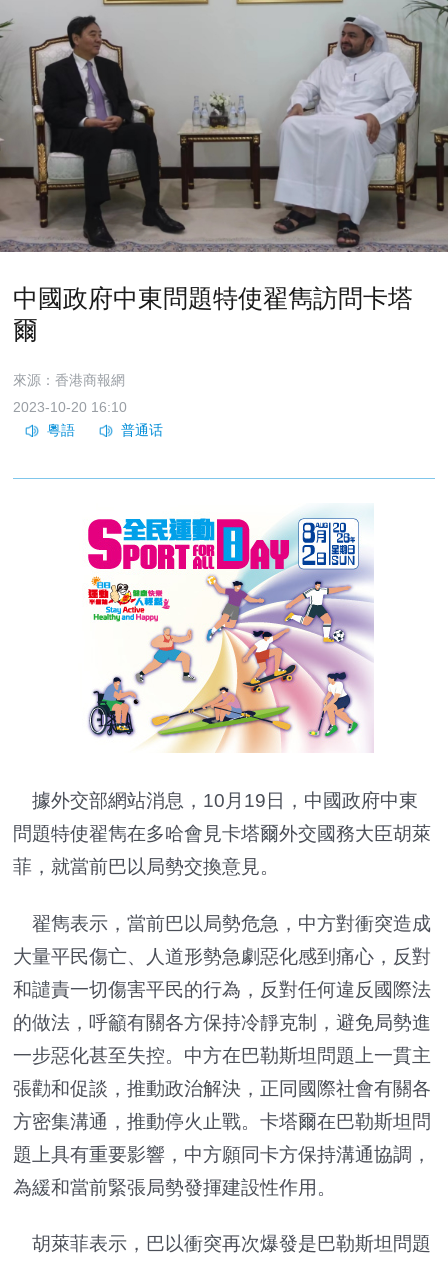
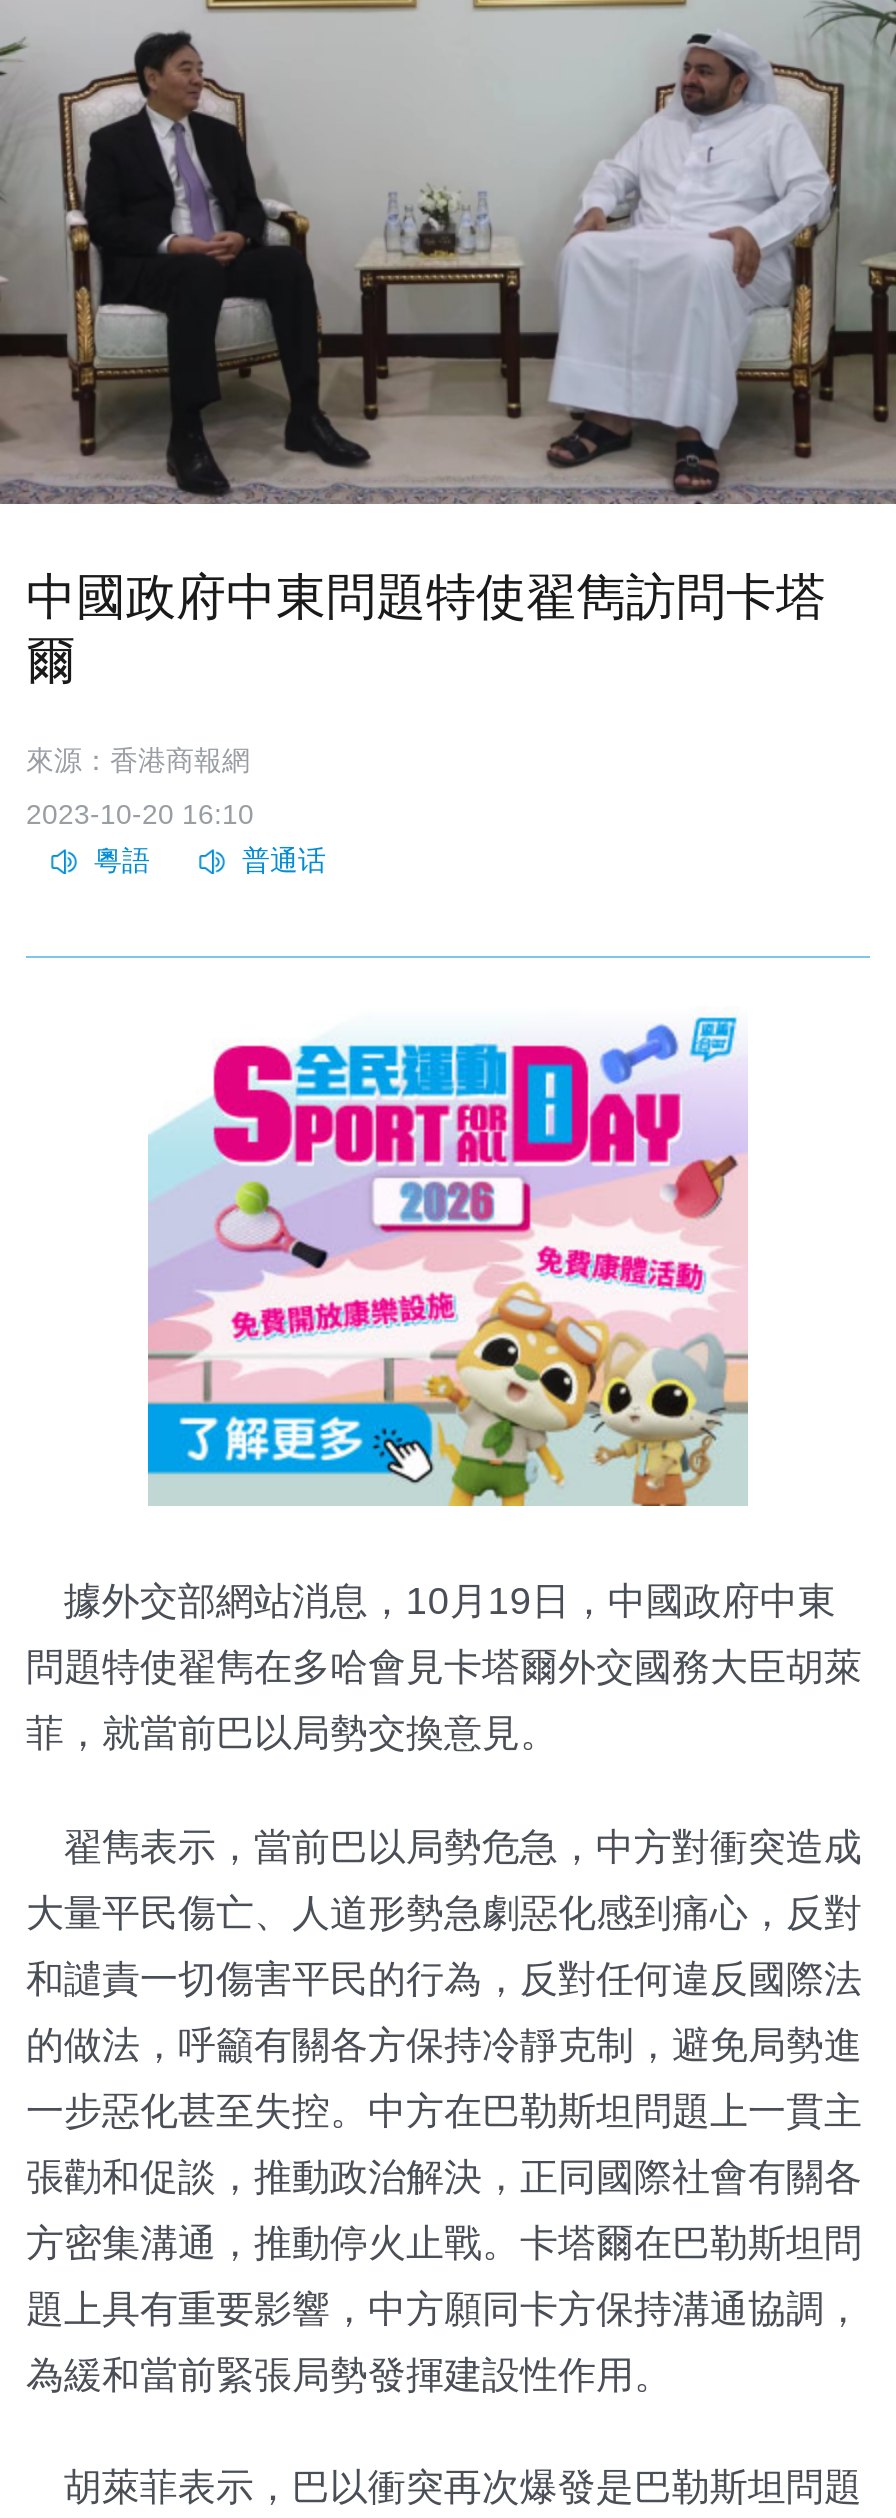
- [image]
+ [image]
